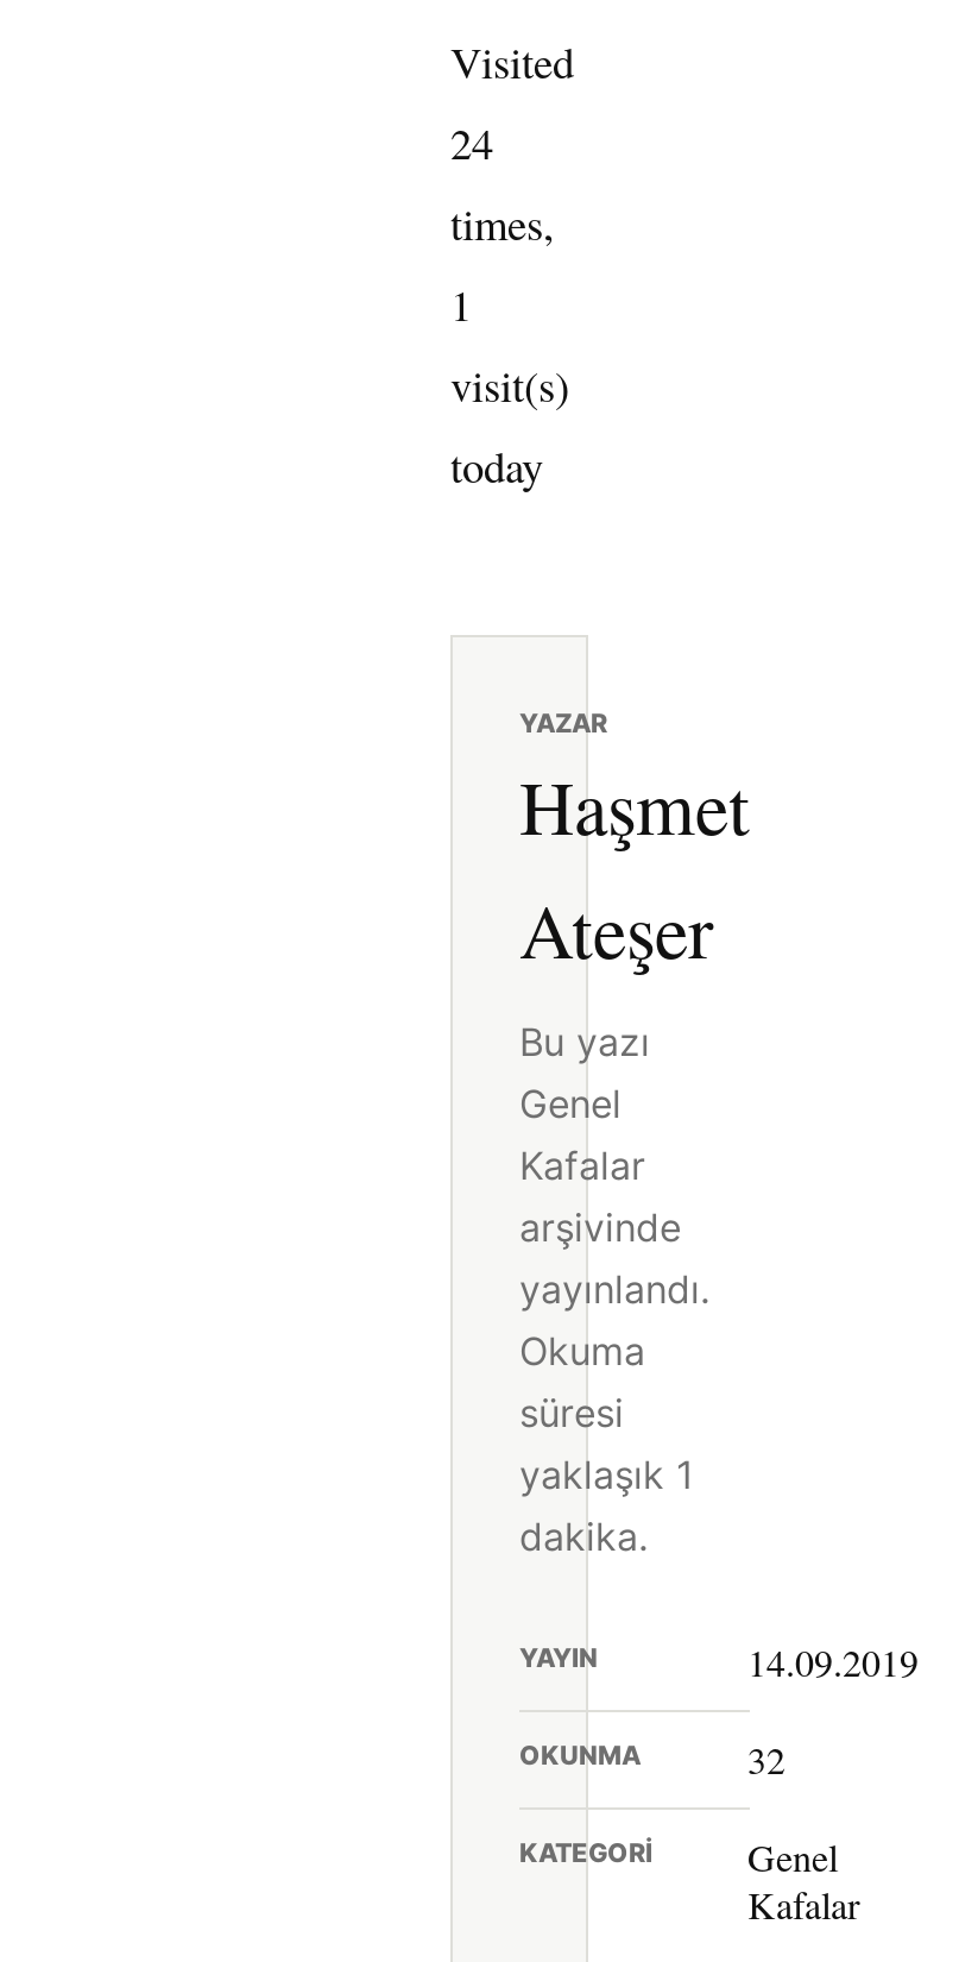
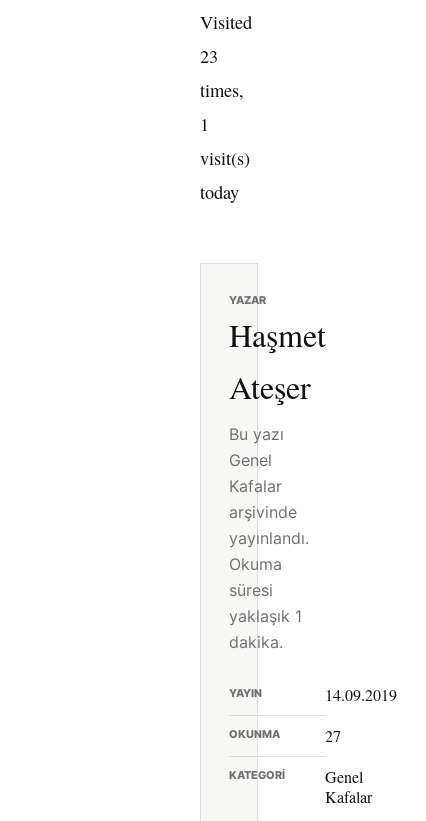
- 24
+ 23

- 32
+ 27
